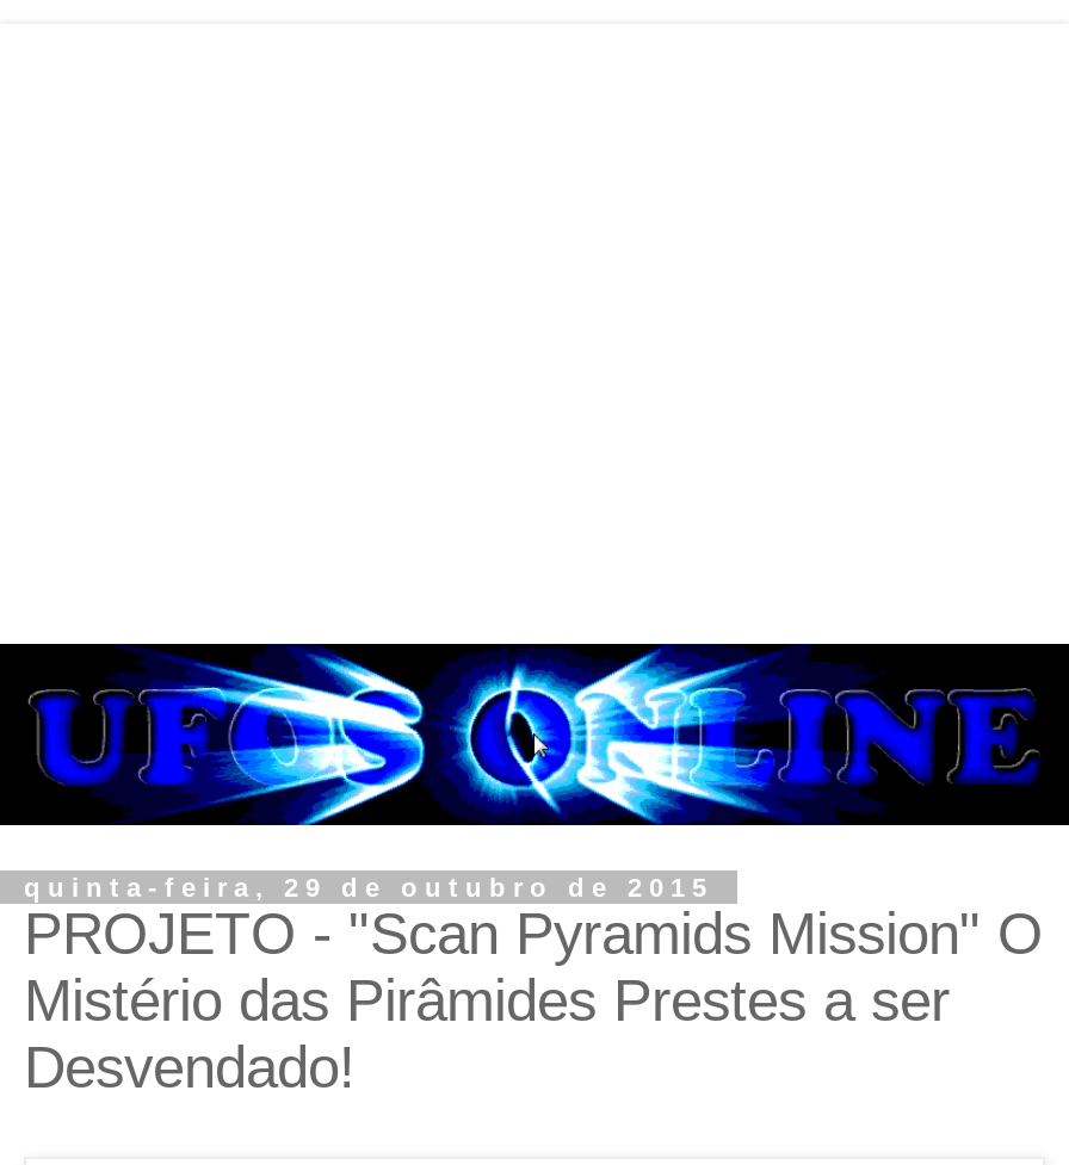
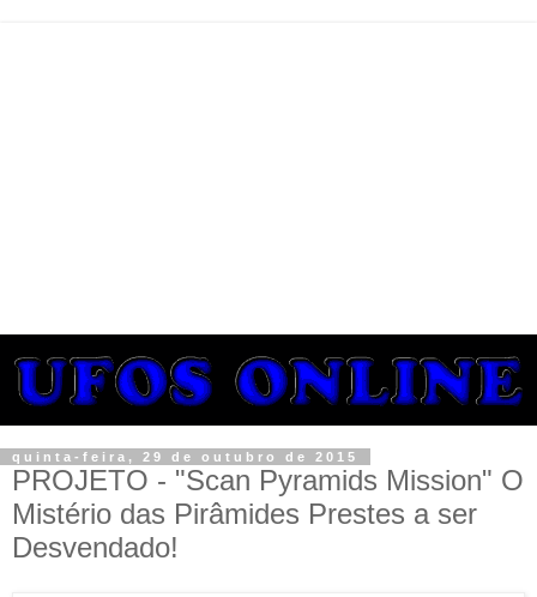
- [image]
+ [image]
